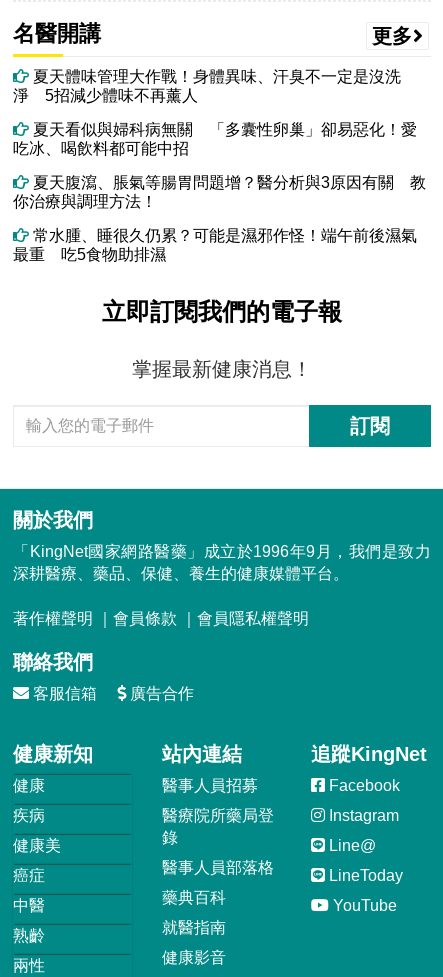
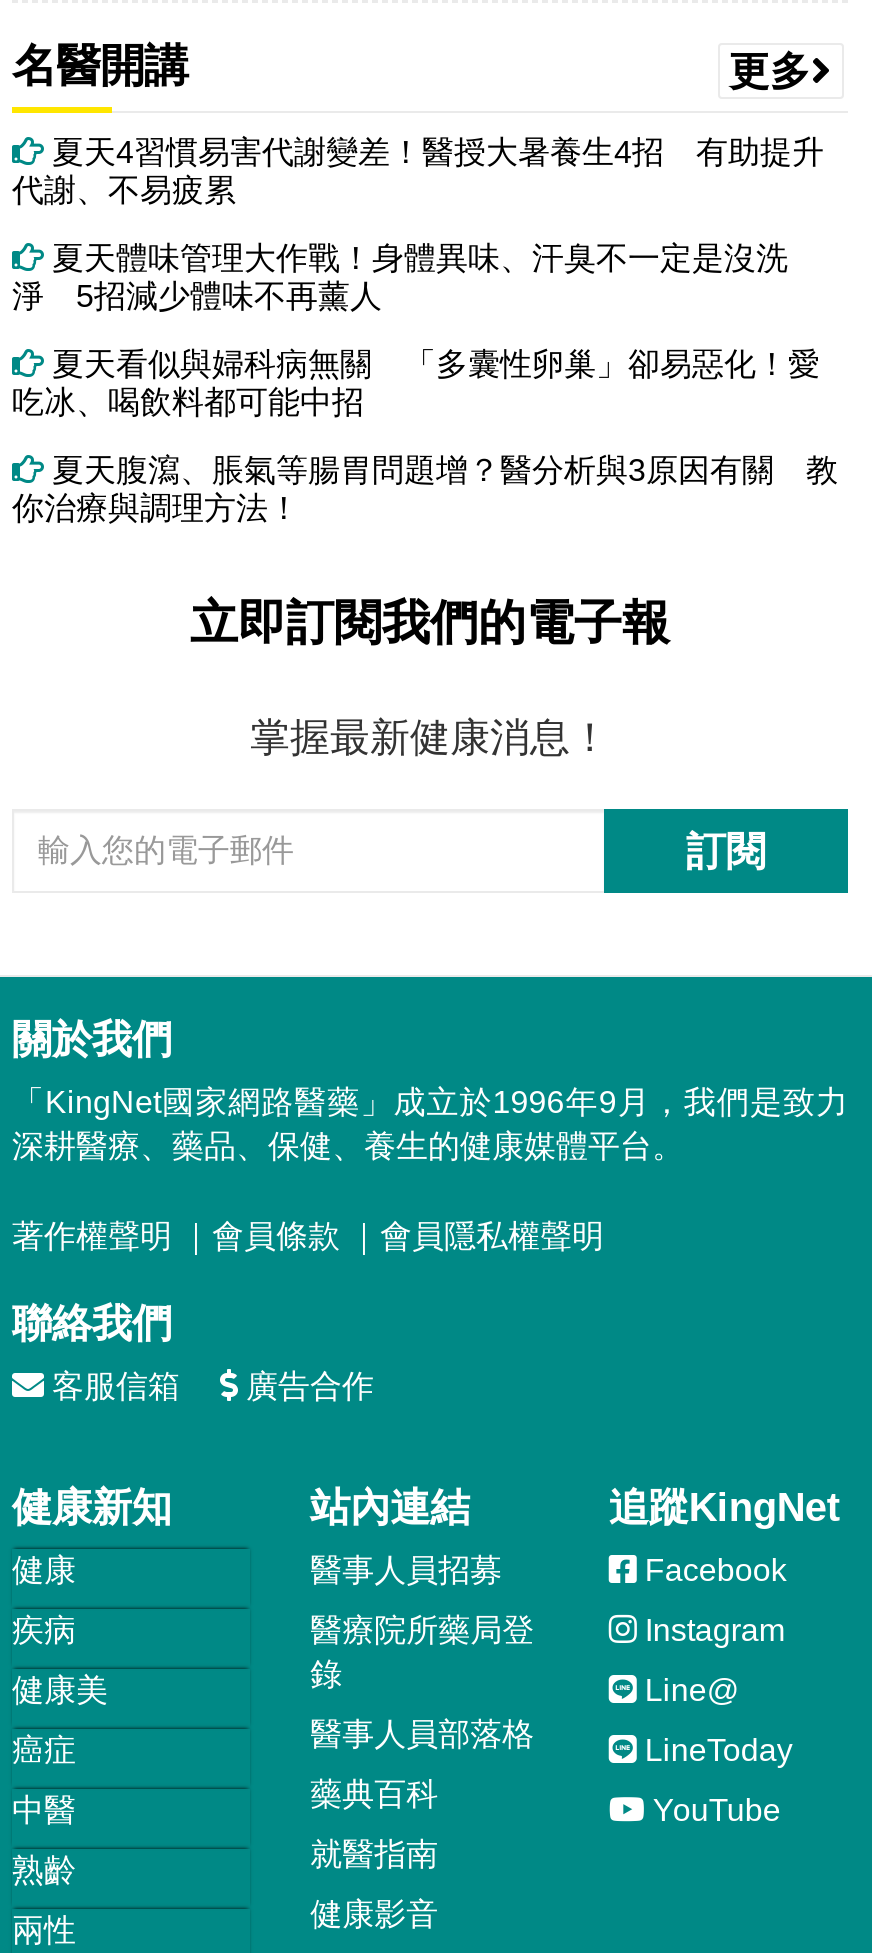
+ 夏天4習慣易害代謝變差！醫授大暑養生4招 有助提升
+ 代謝、不易疲累

moved down: 夏天體味管理大作戰！身體異味、汗臭不一定是沒洗 | 淨 5招減少體味不再薰人 | 夏天看似與婦科病無關 「多囊性卵巢」卻易惡化！愛 | 吃冰、喝飲料都可能中招 | 夏天腹瀉、脹氣等腸胃問題增？醫分析與3原因有關 教 | 你治療與調理方法！

- 常水腫、睡很久仍累？可能是濕邪作怪！端午前後濕氣
- 最重 吃5食物助排濕
